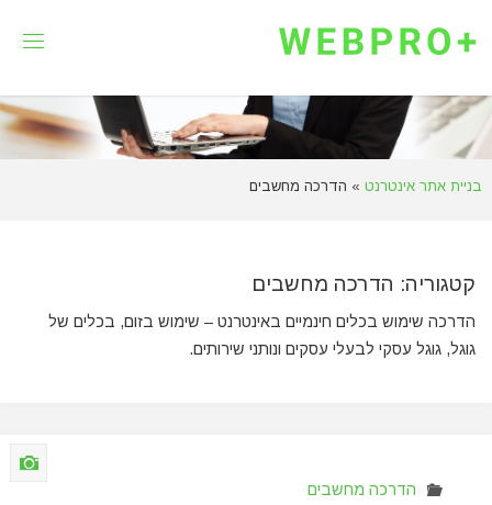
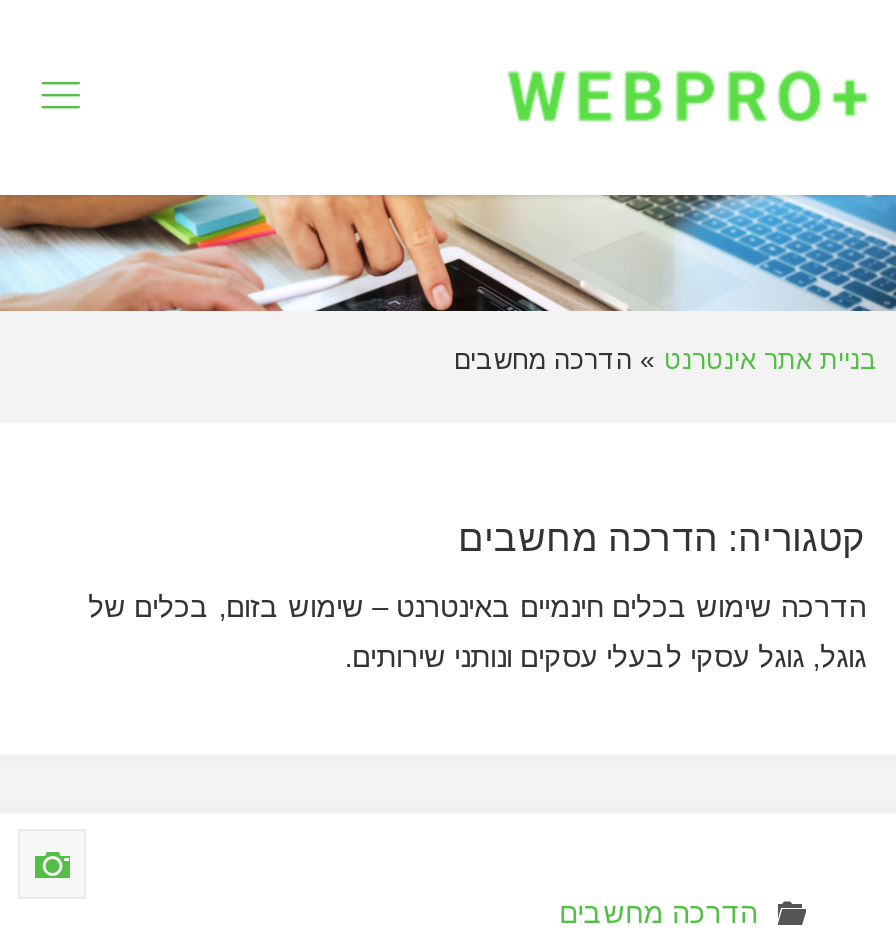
- [image]
+ [image]
